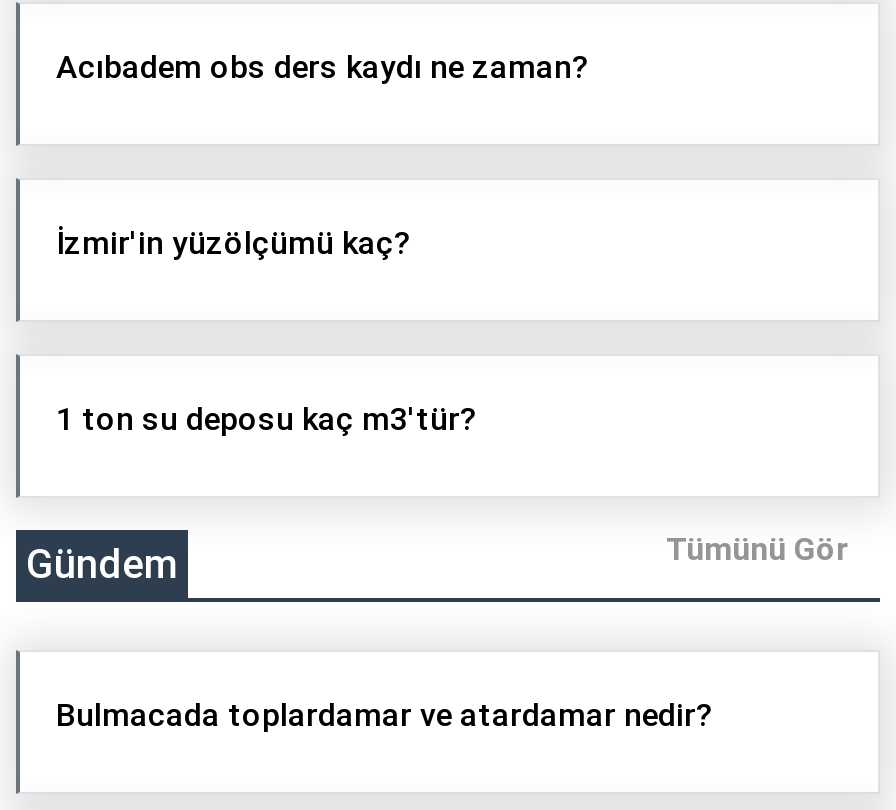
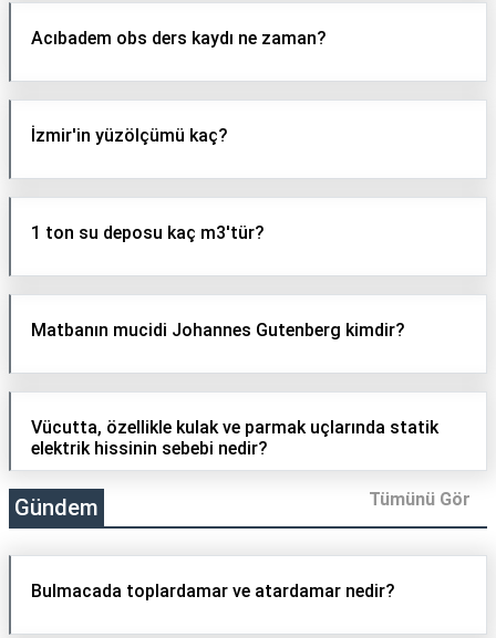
+ Matbanın mucidi Johannes Gutenberg kimdir?

+ Vücutta, özellikle kulak ve parmak uçlarında statik
+ elektrik hissinin sebebi nedir?
